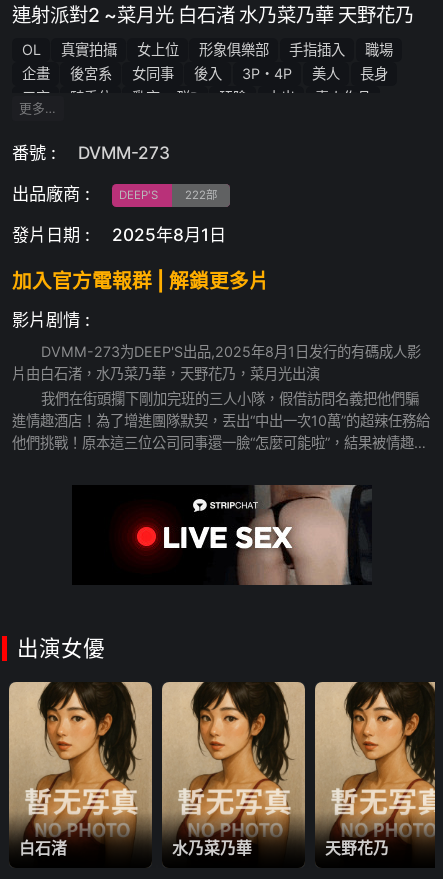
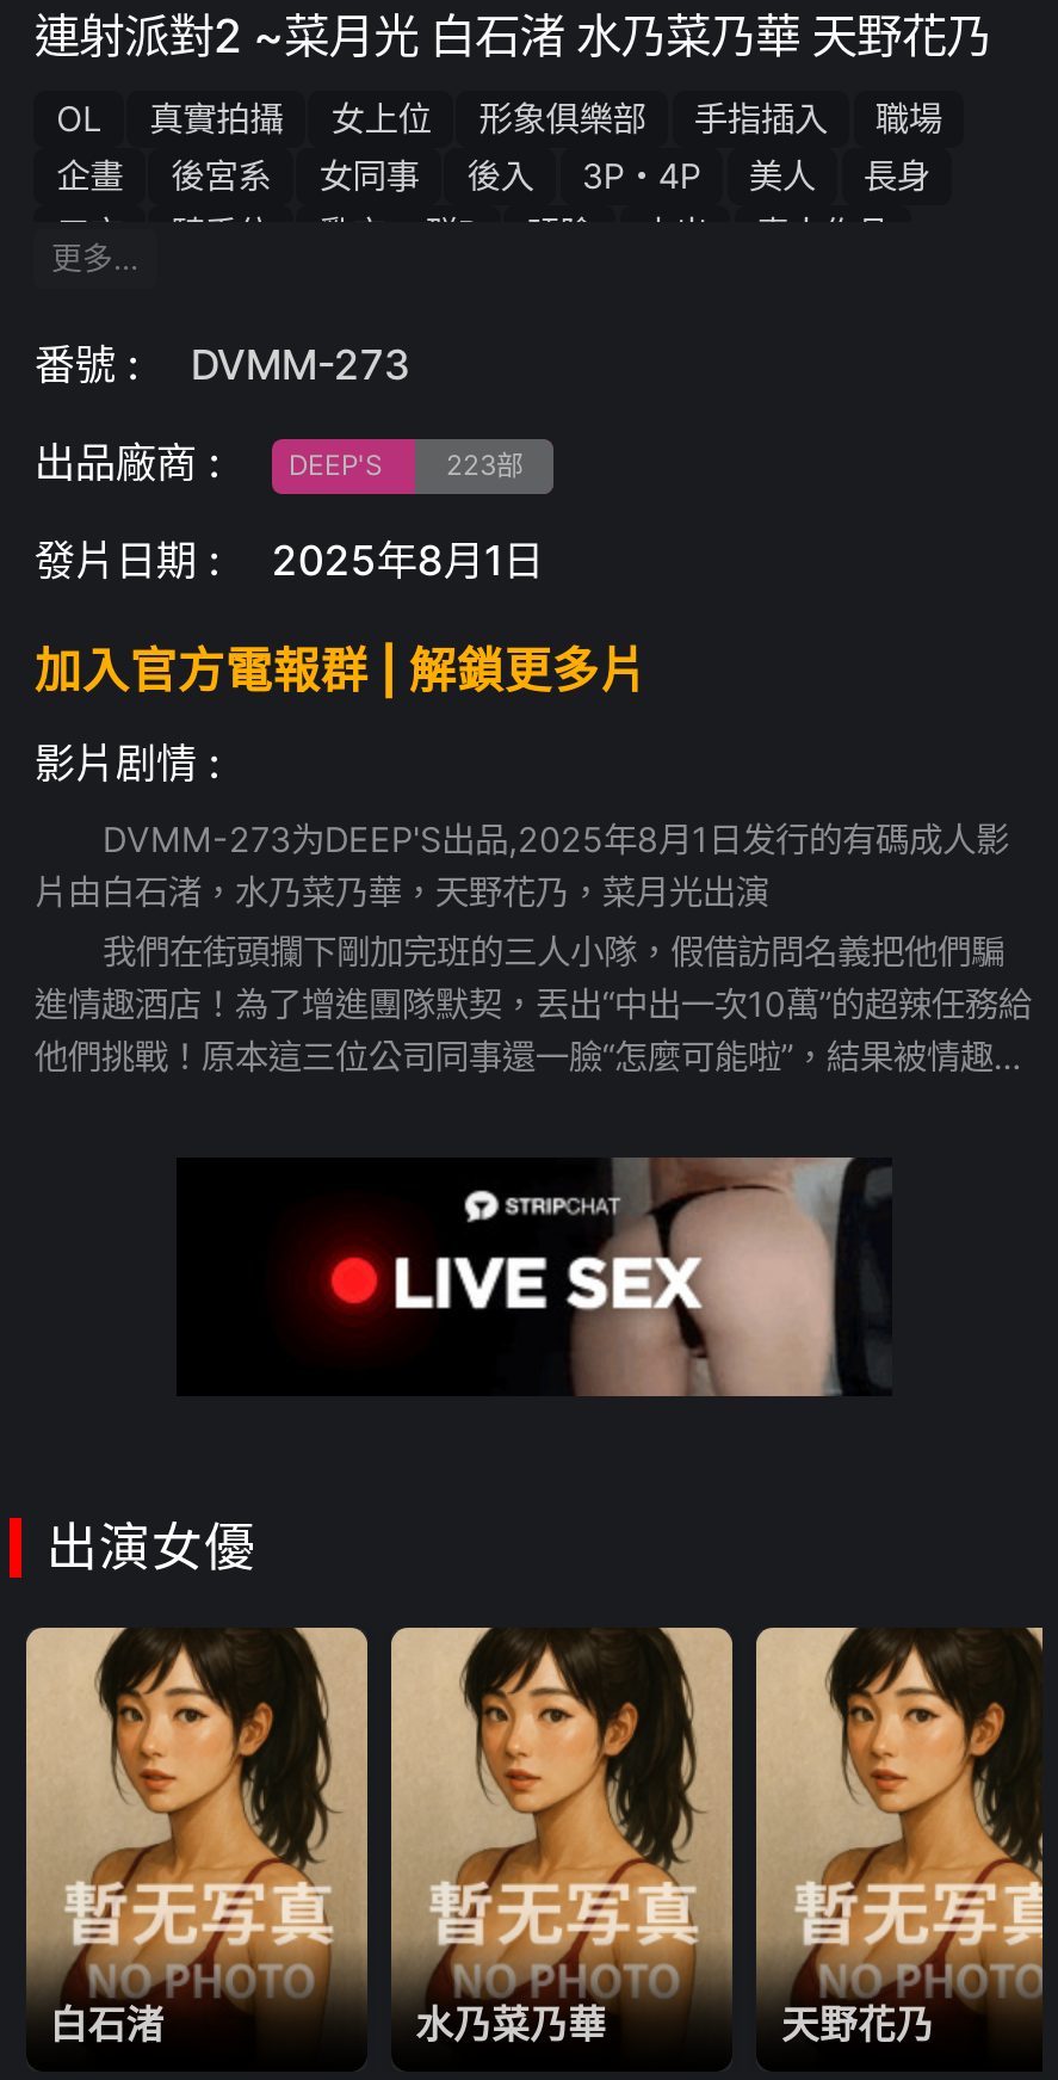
- DEEP'S 222部
+ DEEP'S 223部
